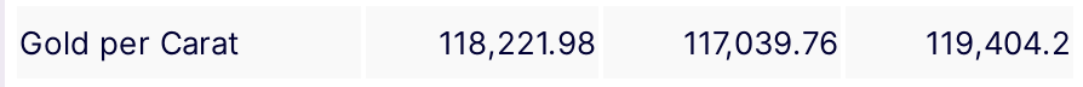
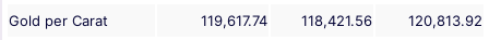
- 118,221.98
+ 119,617.74

- 117,039.76
+ 118,421.56

- 119,404.2
+ 120,813.92
